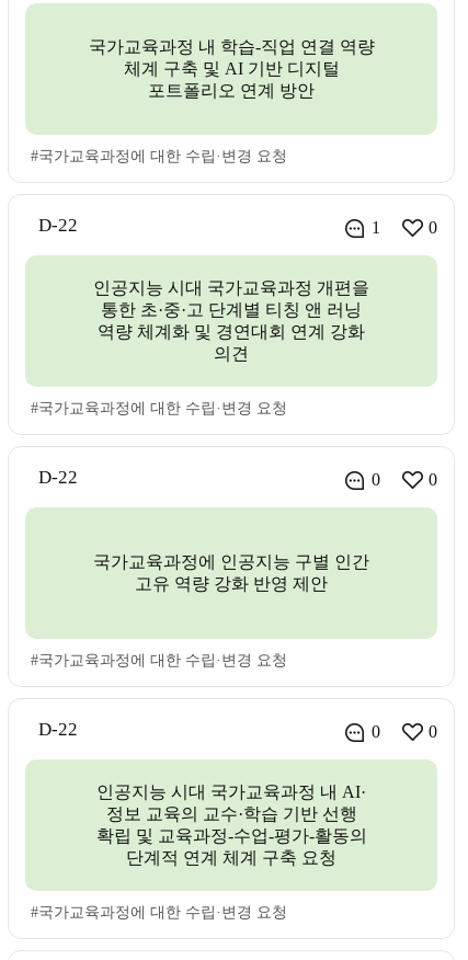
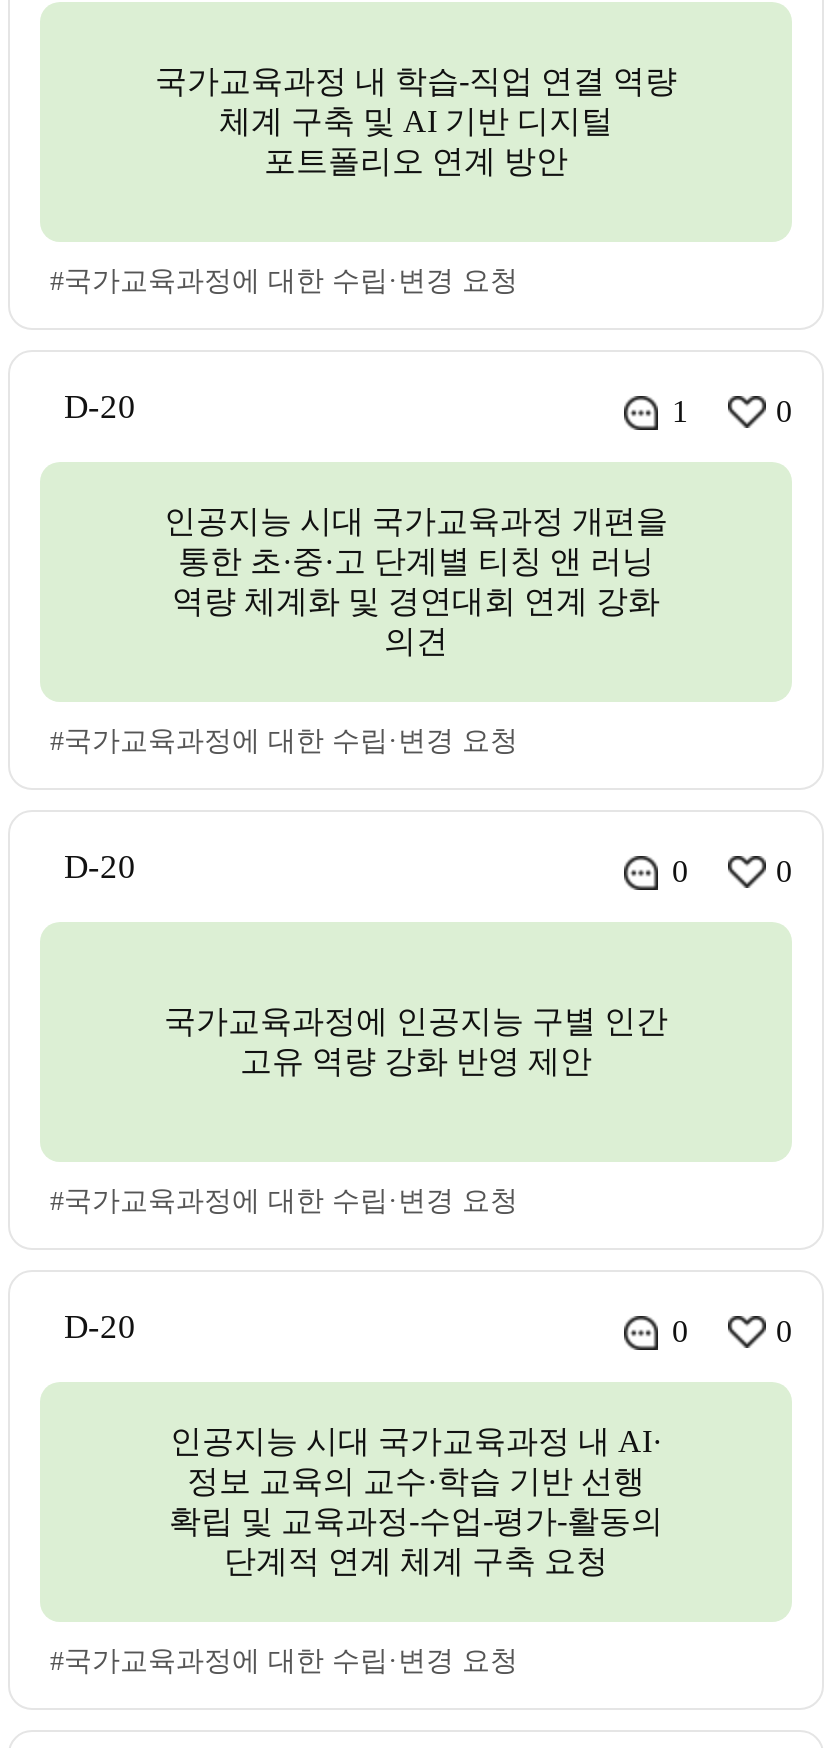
- D-22
+ D-20

- D-22
+ D-20

- D-22
+ D-20
